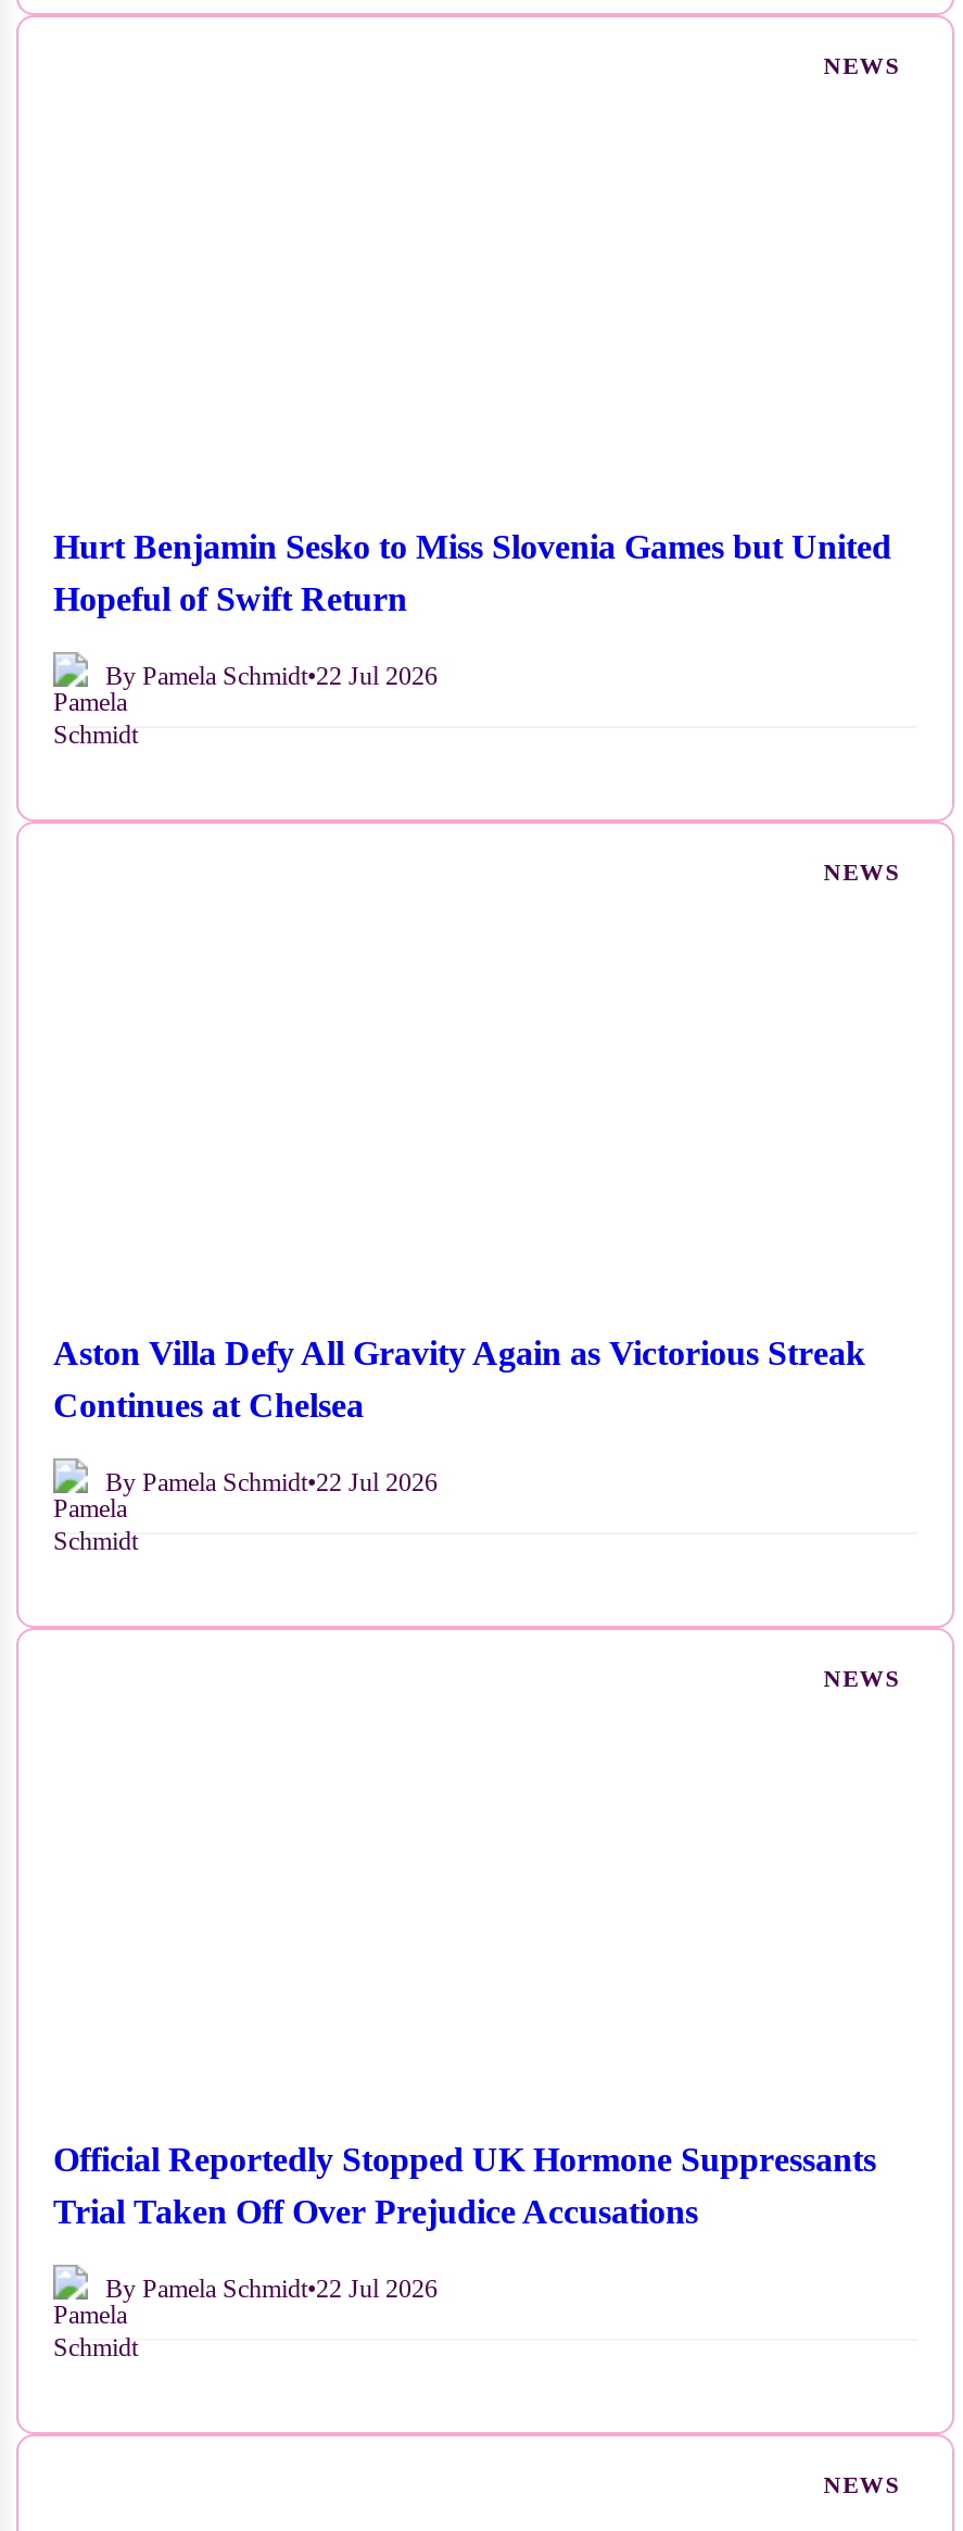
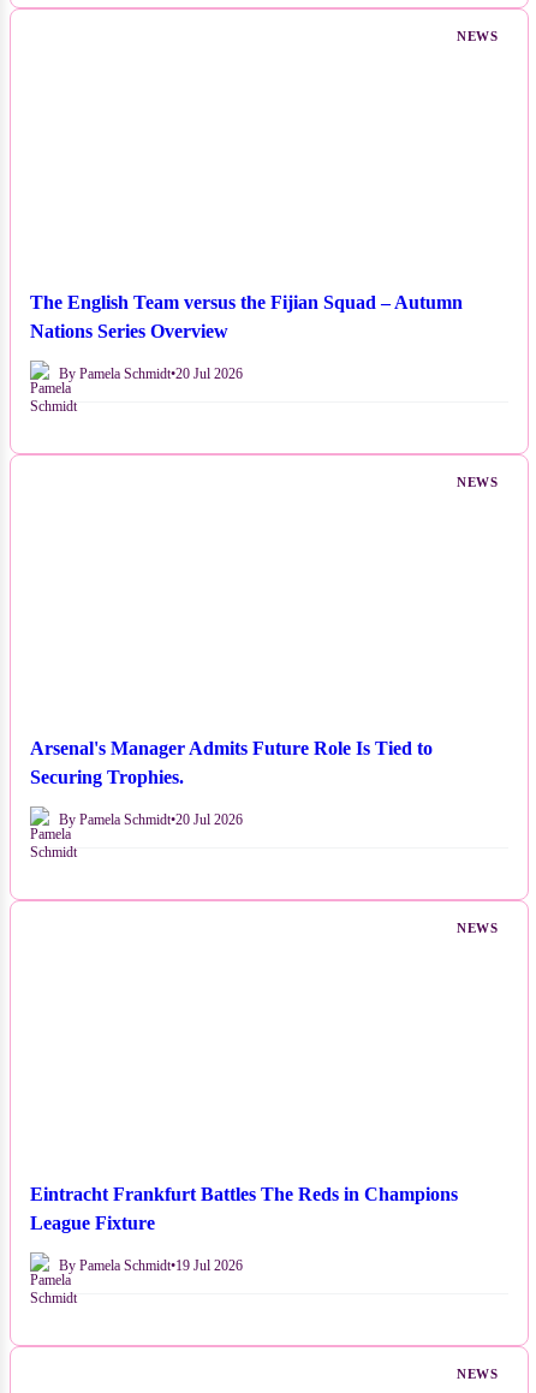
- Hurt Benjamin Sesko to Miss Slovenia Games but United
- Hopeful of Swift Return
+ The English Team versus the Fijian Squad – Autumn
+ Nations Series Overview

- By Pamela Schmidt•22 Jul 2026
+ By Pamela Schmidt•20 Jul 2026

- Aston Villa Defy All Gravity Again as Victorious Streak
- Continues at Chelsea
+ Arsenal's Manager Admits Future Role Is Tied to
+ Securing Trophies.

- By Pamela Schmidt•22 Jul 2026
+ By Pamela Schmidt•20 Jul 2026

- Official Reportedly Stopped UK Hormone Suppressants
- Trial Taken Off Over Prejudice Accusations
+ Eintracht Frankfurt Battles The Reds in Champions
+ League Fixture

- By Pamela Schmidt•22 Jul 2026
+ By Pamela Schmidt•19 Jul 2026
